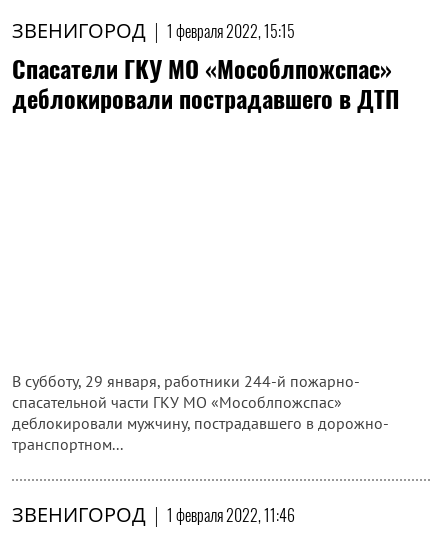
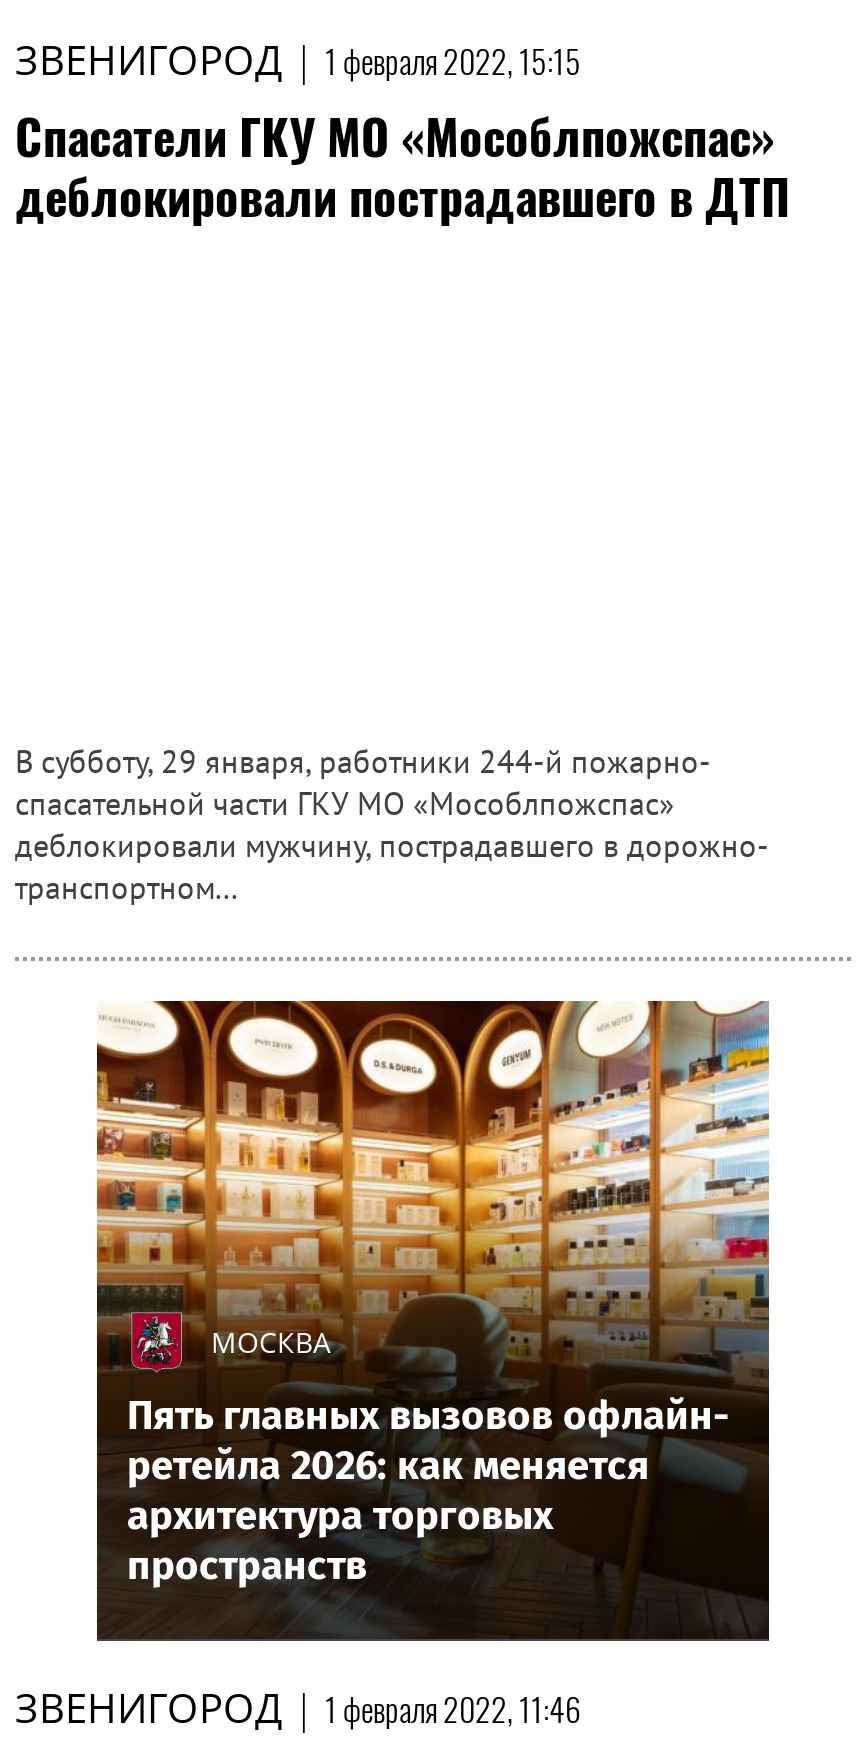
+ [image]
+ МОСКВА
+ Пять главных вызовов офлайн-
+ ретейла 2026: как меняется
+ архитектура торговых
+ пространств
